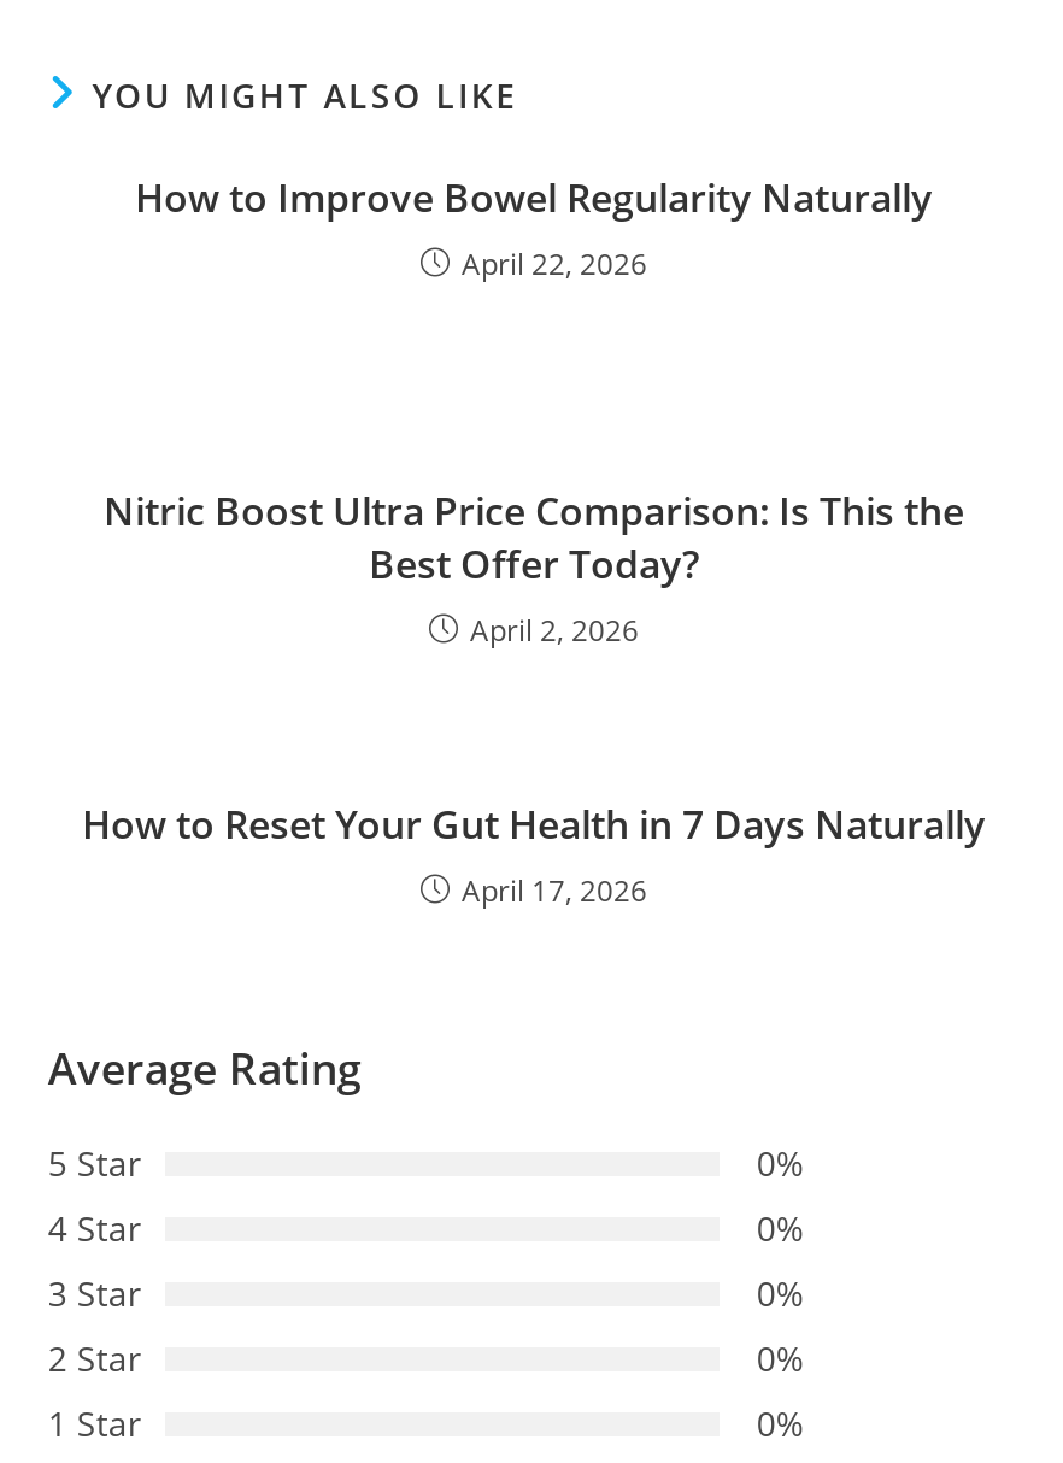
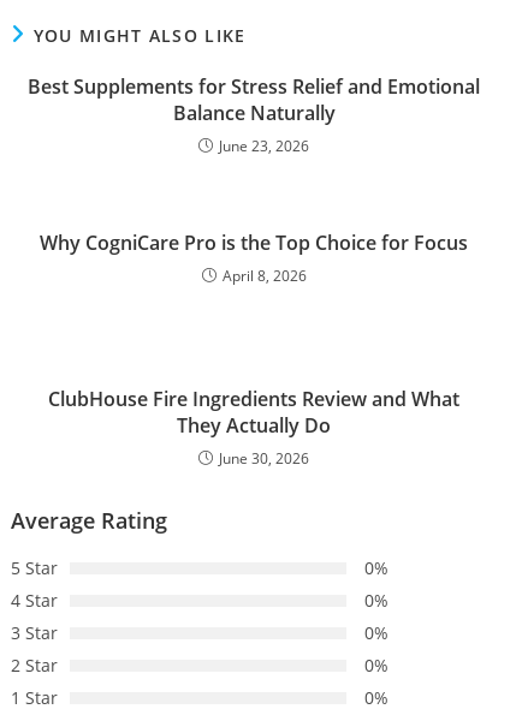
- How to Improve Bowel Regularity Naturally
- April 22, 2026
+ Best Supplements for Stress Relief and Emotional
+ Balance Naturally
+ June 23, 2026

- Nitric Boost Ultra Price Comparison: Is This the
- Best Offer Today?
- April 2, 2026
+ Why CogniCare Pro is the Top Choice for Focus
+ April 8, 2026

- How to Reset Your Gut Health in 7 Days Naturally
- April 17, 2026
+ ClubHouse Fire Ingredients Review and What
+ They Actually Do
+ June 30, 2026
